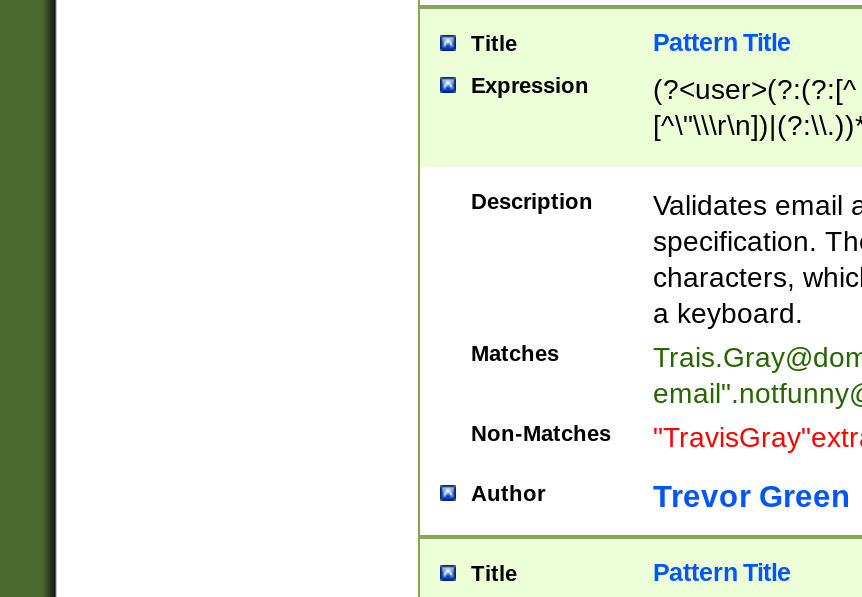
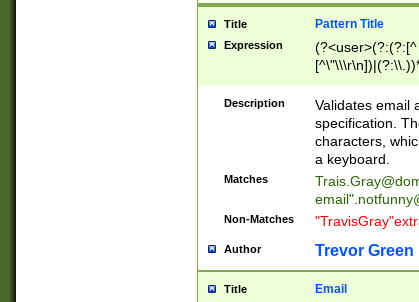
- Pattern Title
+ Email
